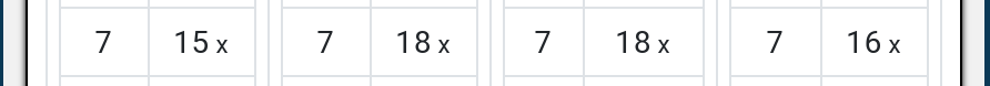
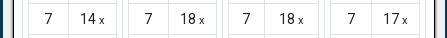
- 7 15 x
+ 7 14 x

- 7 16 x
+ 7 17 x
